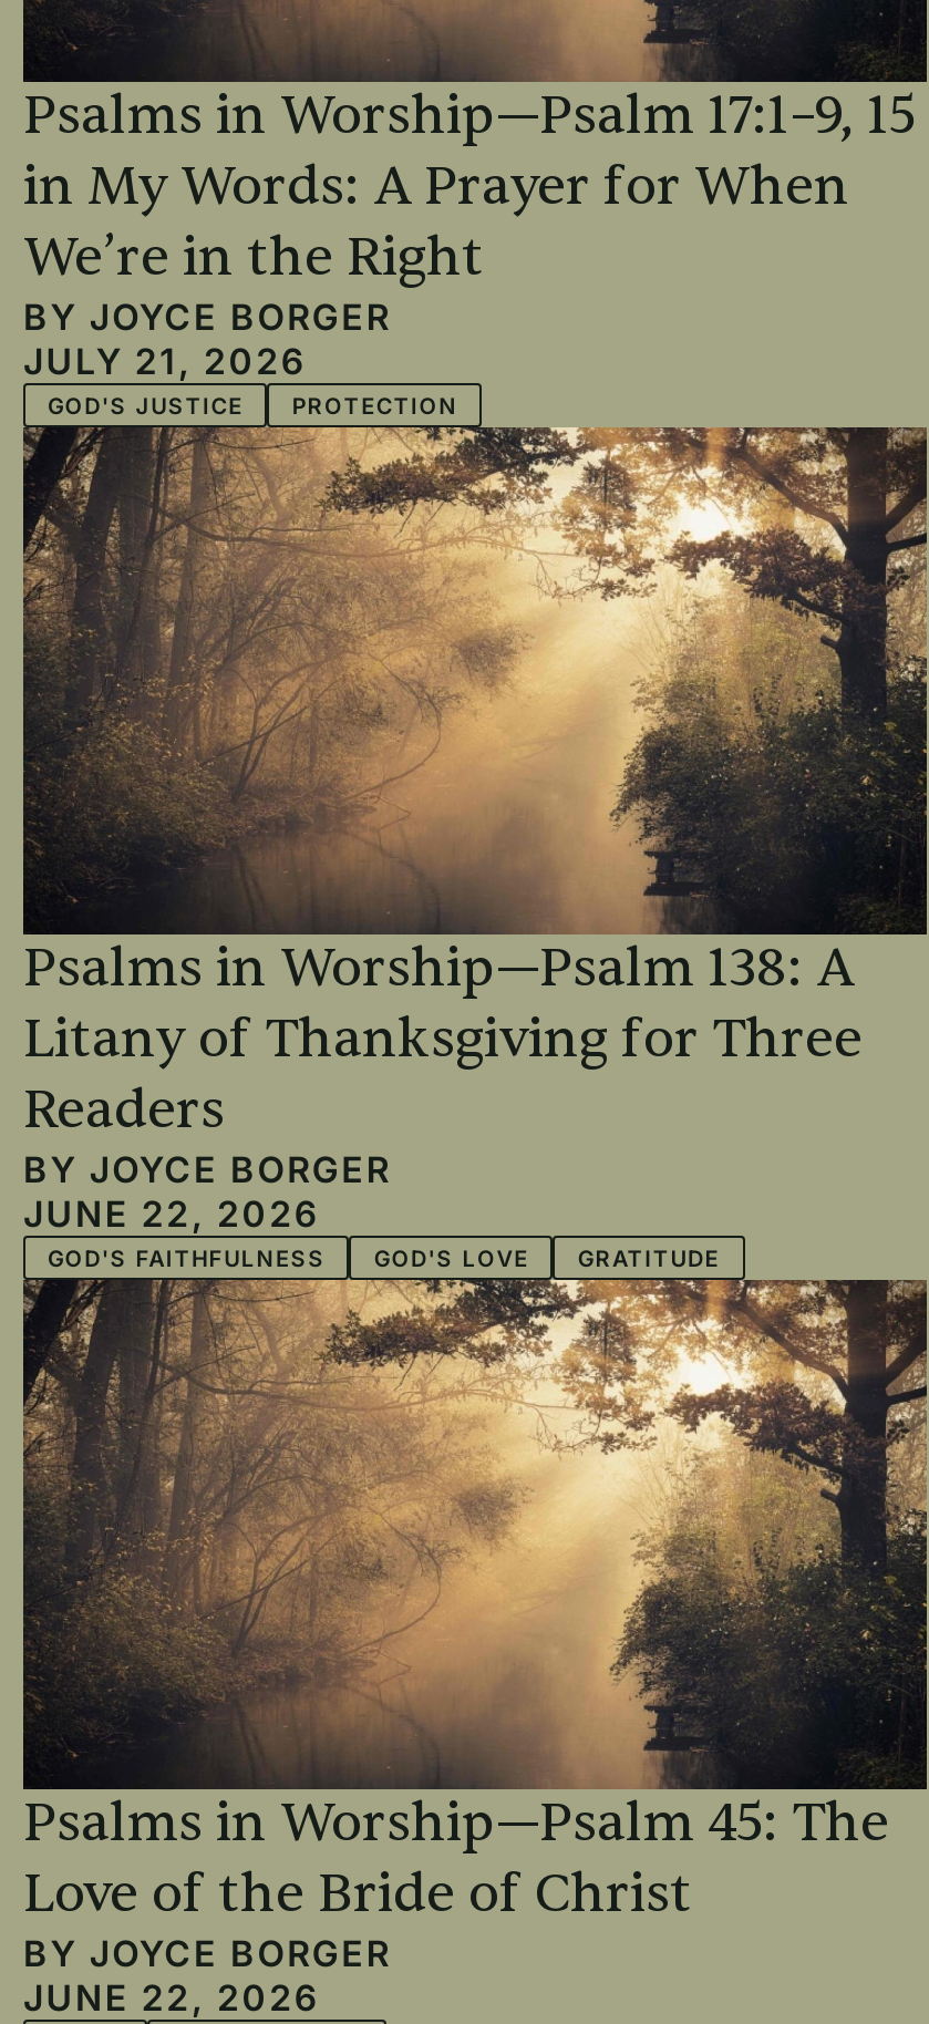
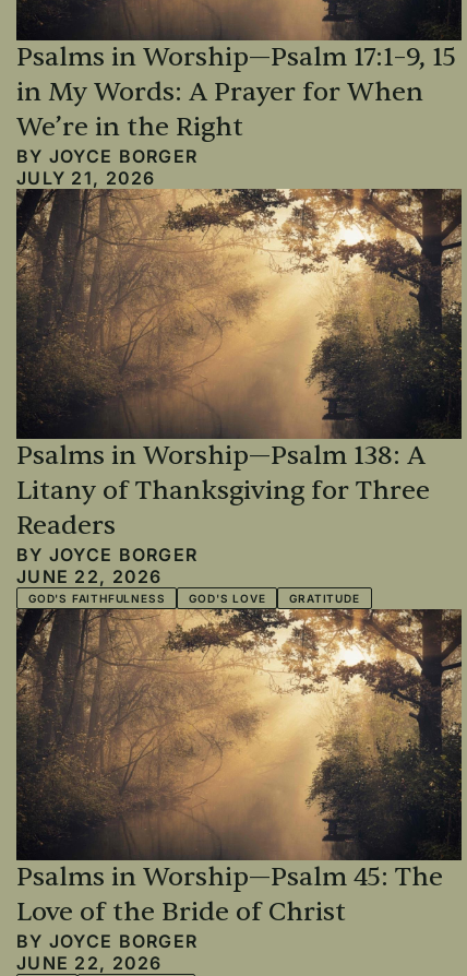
- GOD'S JUSTICE
- PROTECTION
